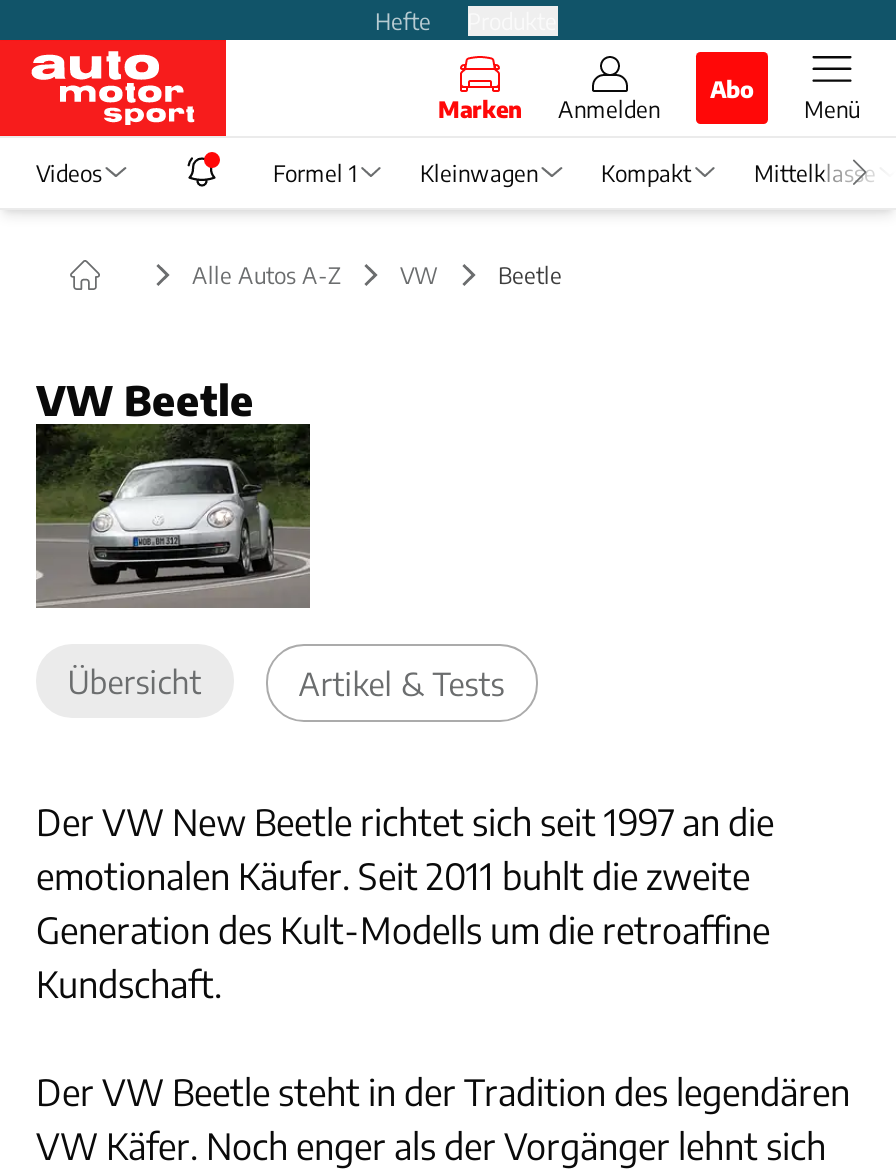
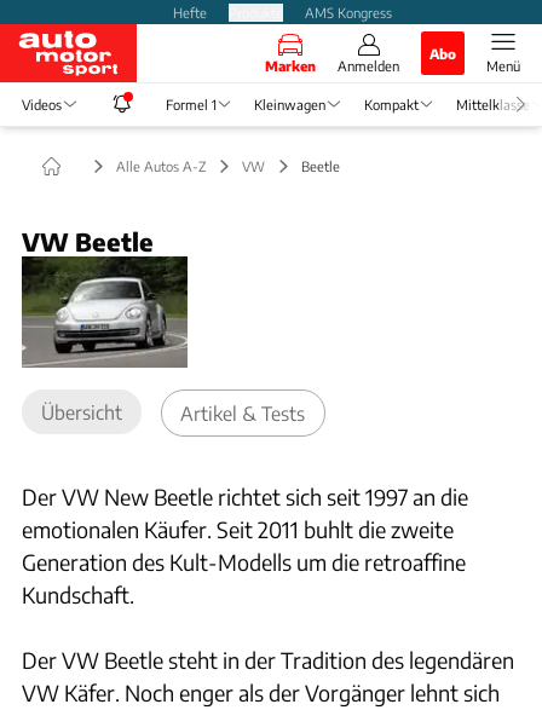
+ AMS Kongress
